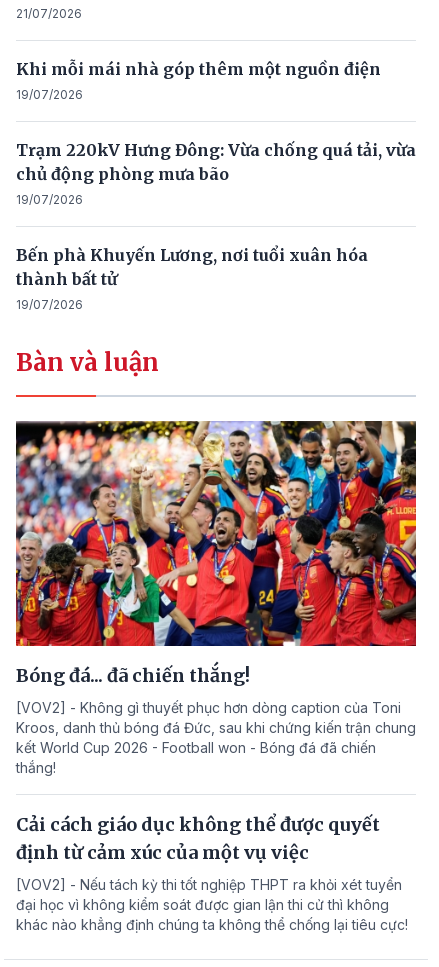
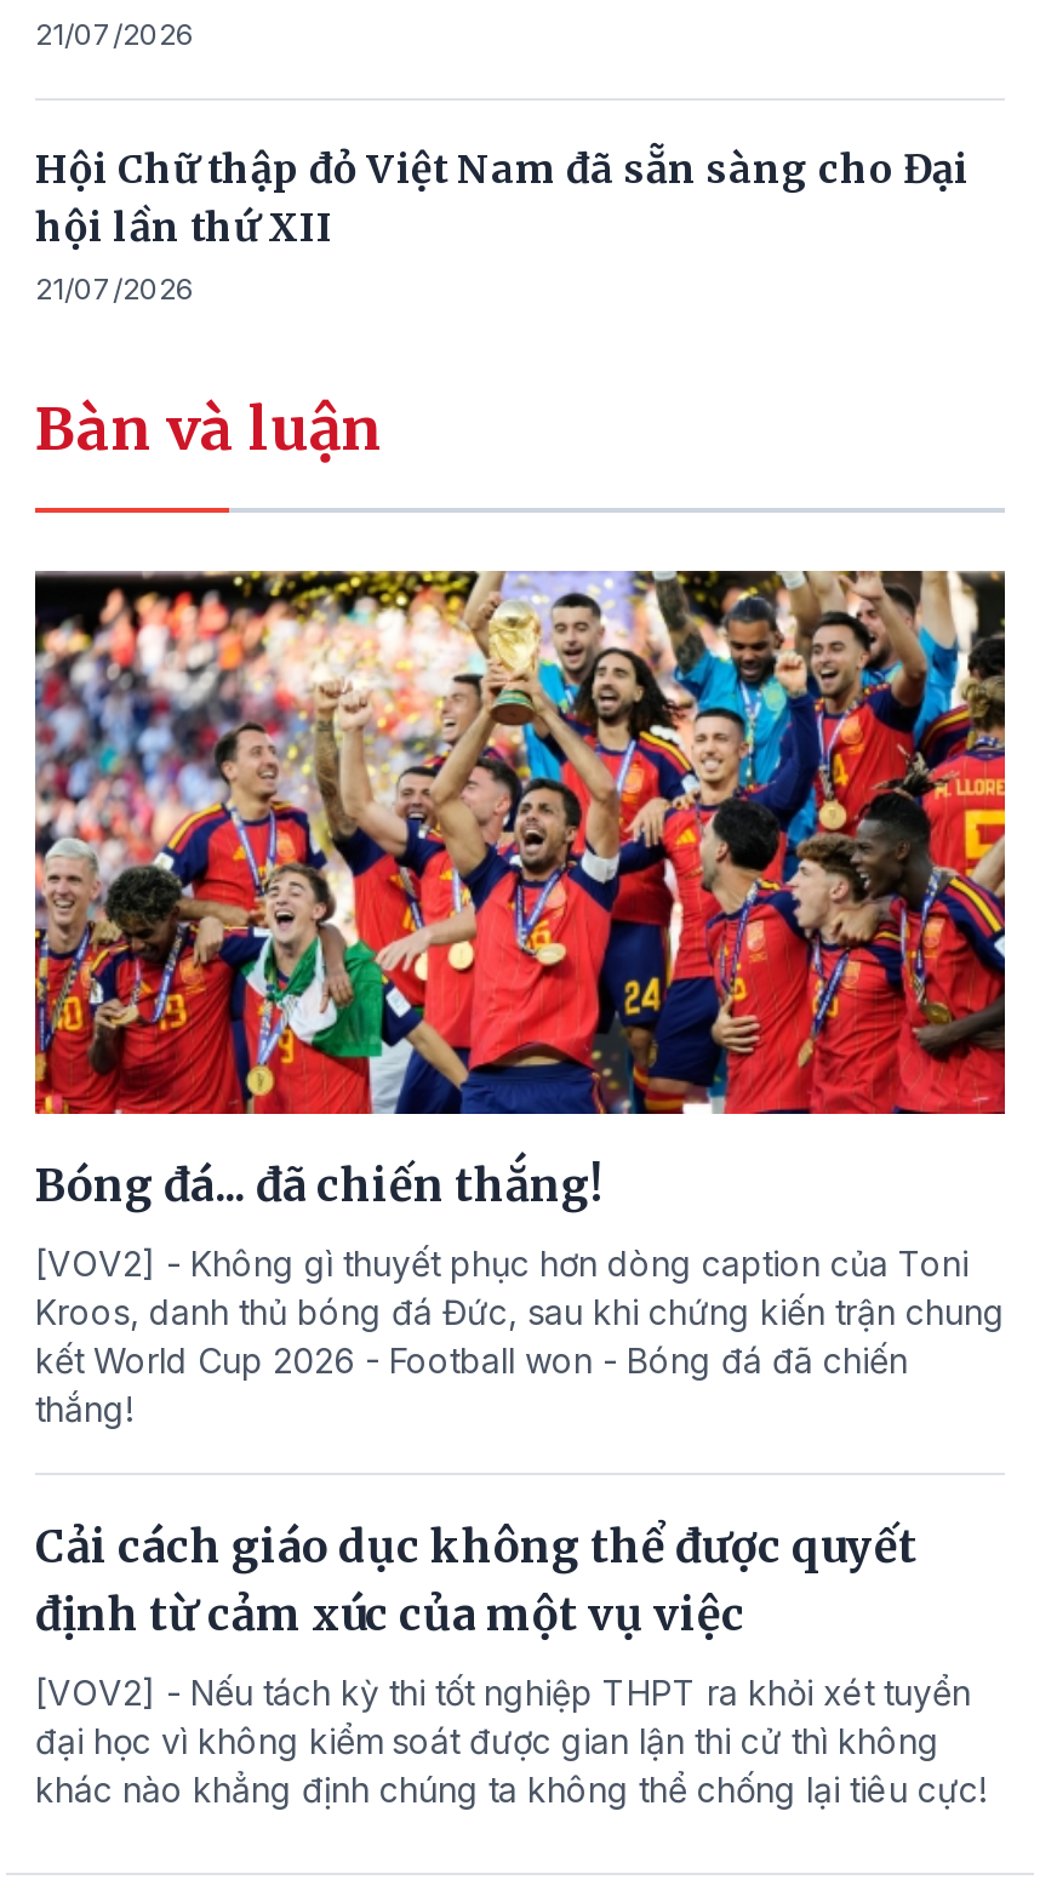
- Khi mỗi mái nhà góp thêm một nguồn điện
- 19/07/2026
- Trạm 220kV Hưng Đông: Vừa chống quá tải, vừa
- chủ động phòng mưa bão
- 19/07/2026
- Bến phà Khuyến Lương, nơi tuổi xuân hóa
- thành bất tử
- 19/07/2026
+ Hội Chữ thập đỏ Việt Nam đã sẵn sàng cho Đại
+ hội lần thứ XII
+ 21/07/2026
